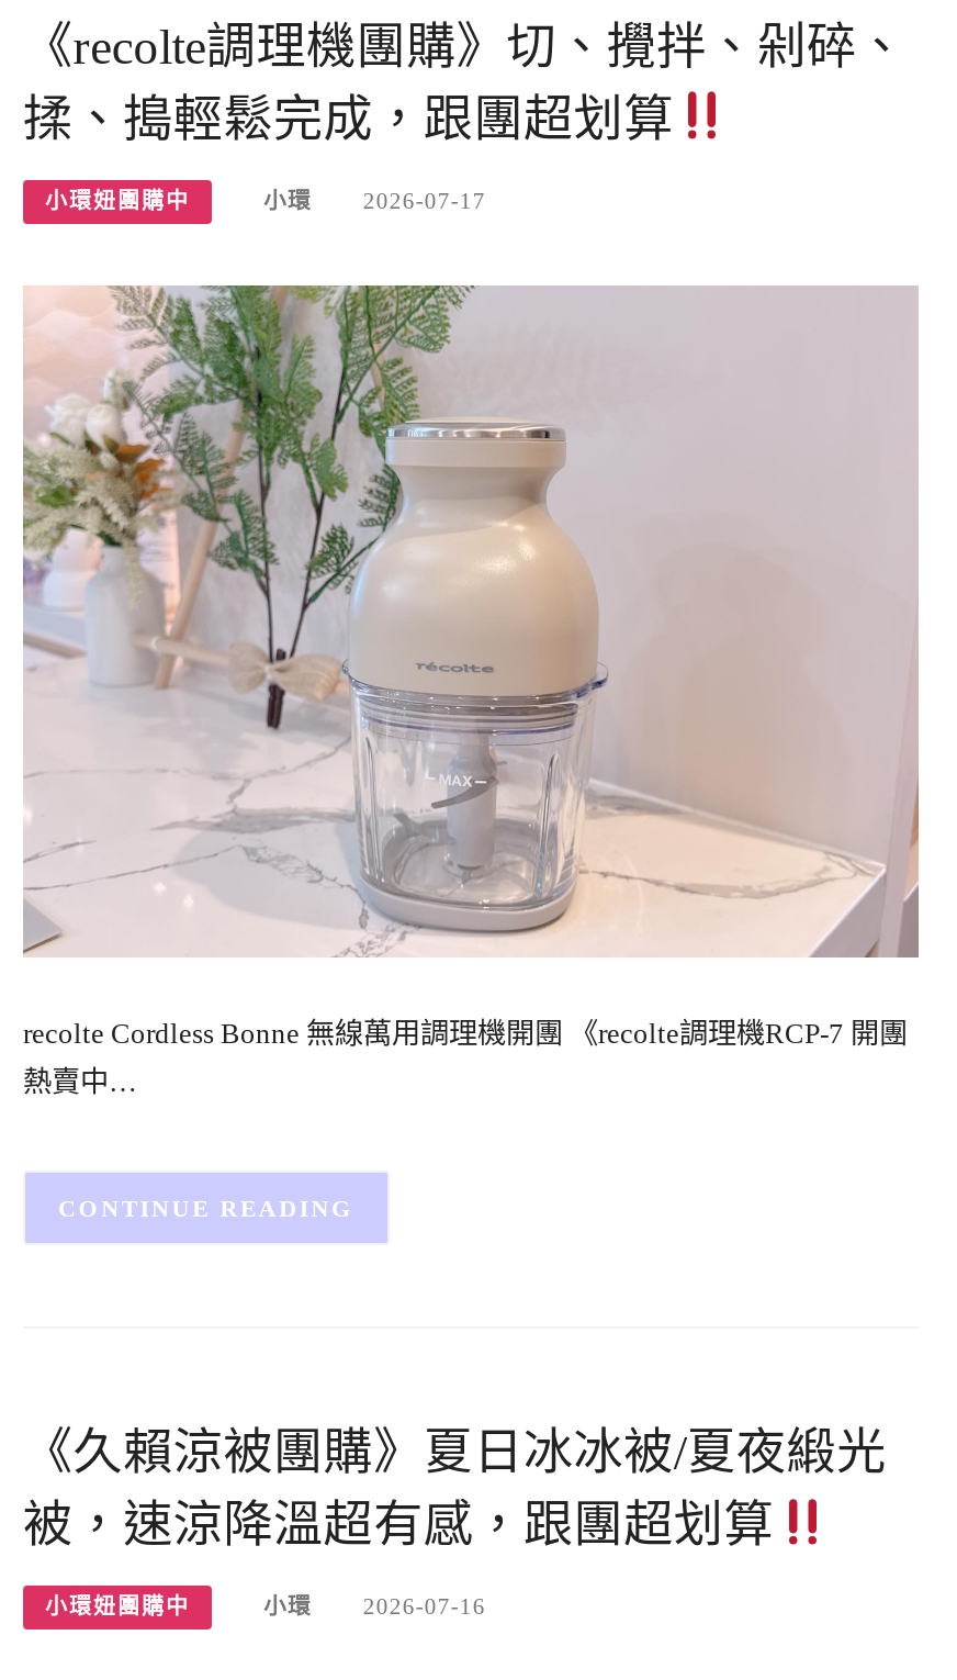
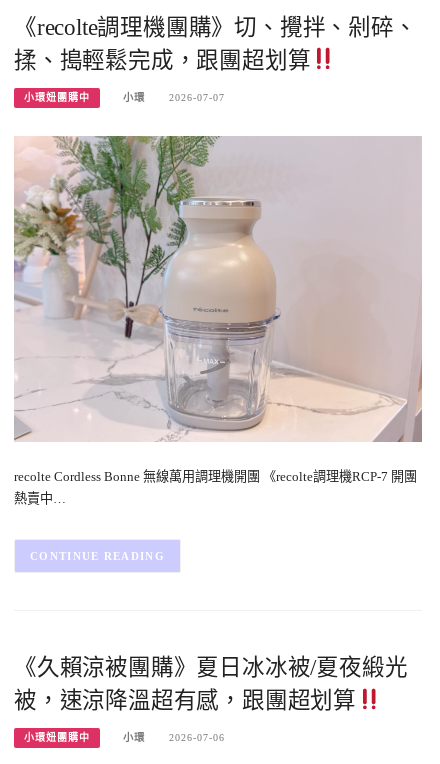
- 2026-07-17
+ 2026-07-07

- 2026-07-16
+ 2026-07-06
